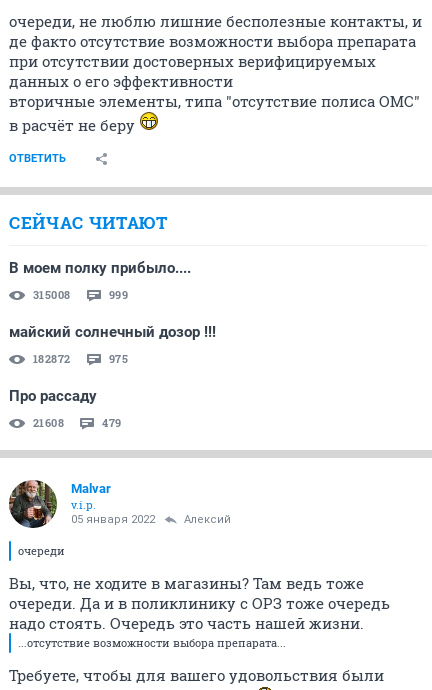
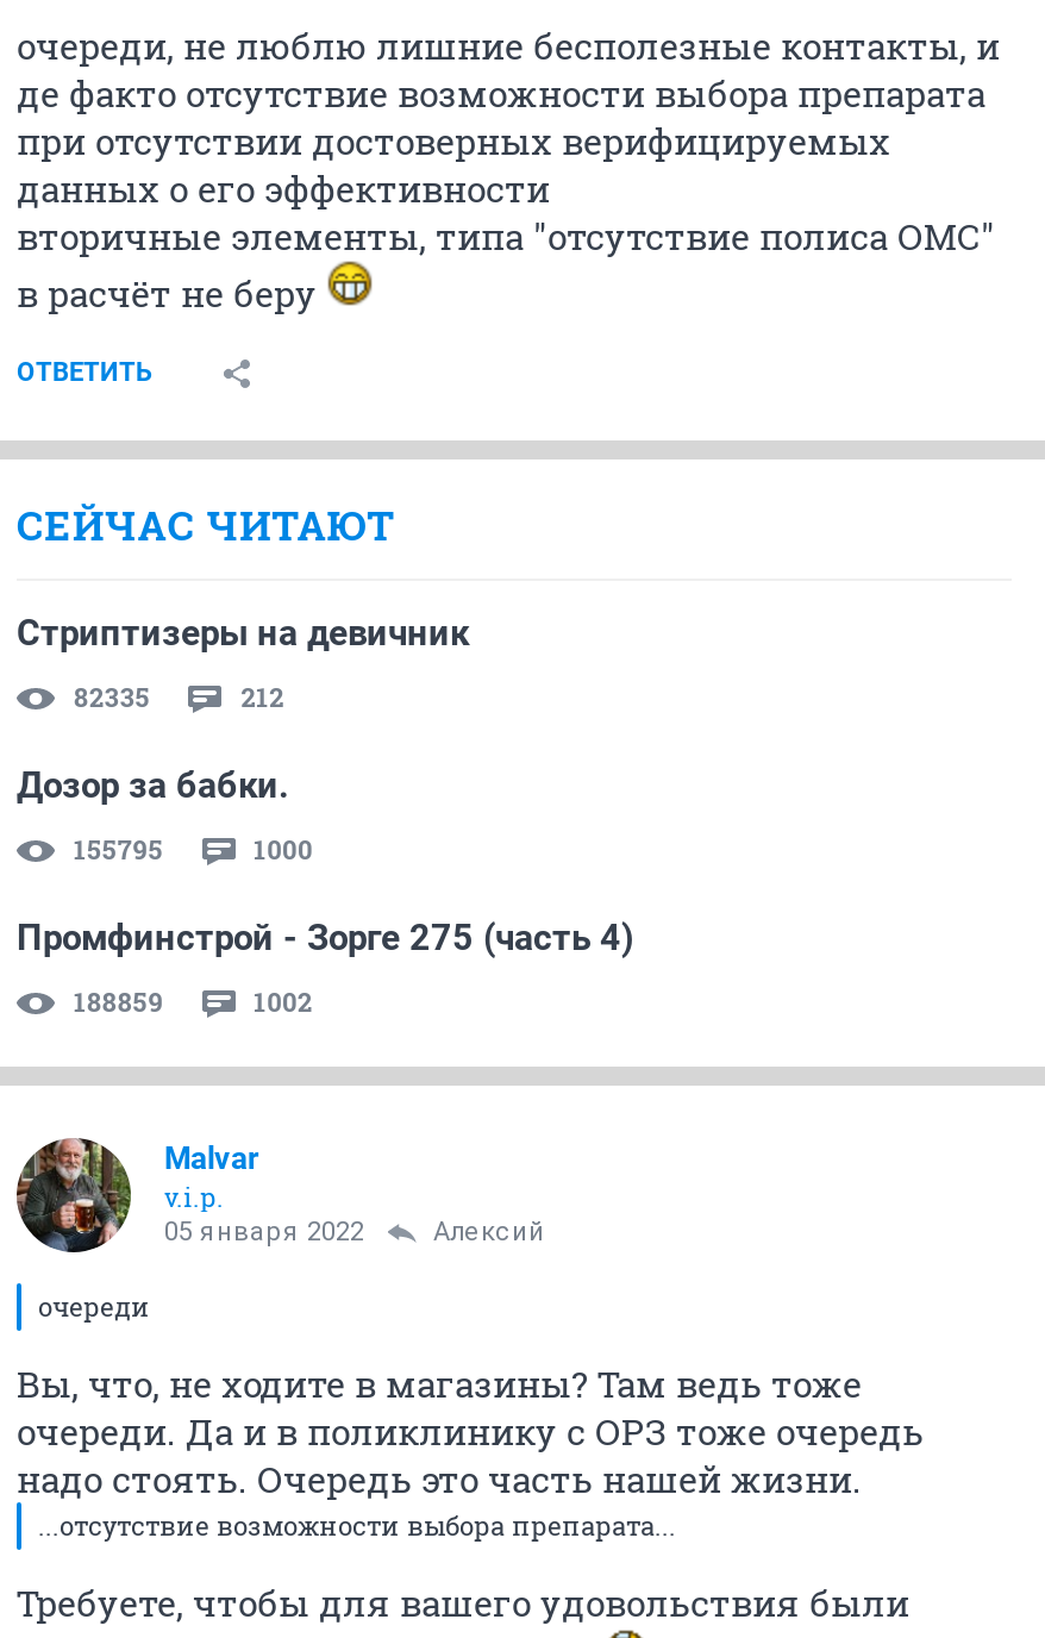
- В моем полку прибыло....
+ Стриптизеры на девичник

- 315008
- 999
+ 82335
+ 212

- майский солнечный дозор !!!
+ Дозор за бабки.

- 182872
- 975
+ 155795
+ 1000

- Про рассаду
+ Промфинстрой - Зорге 275 (часть 4)

- 21608
- 479
+ 188859
+ 1002
